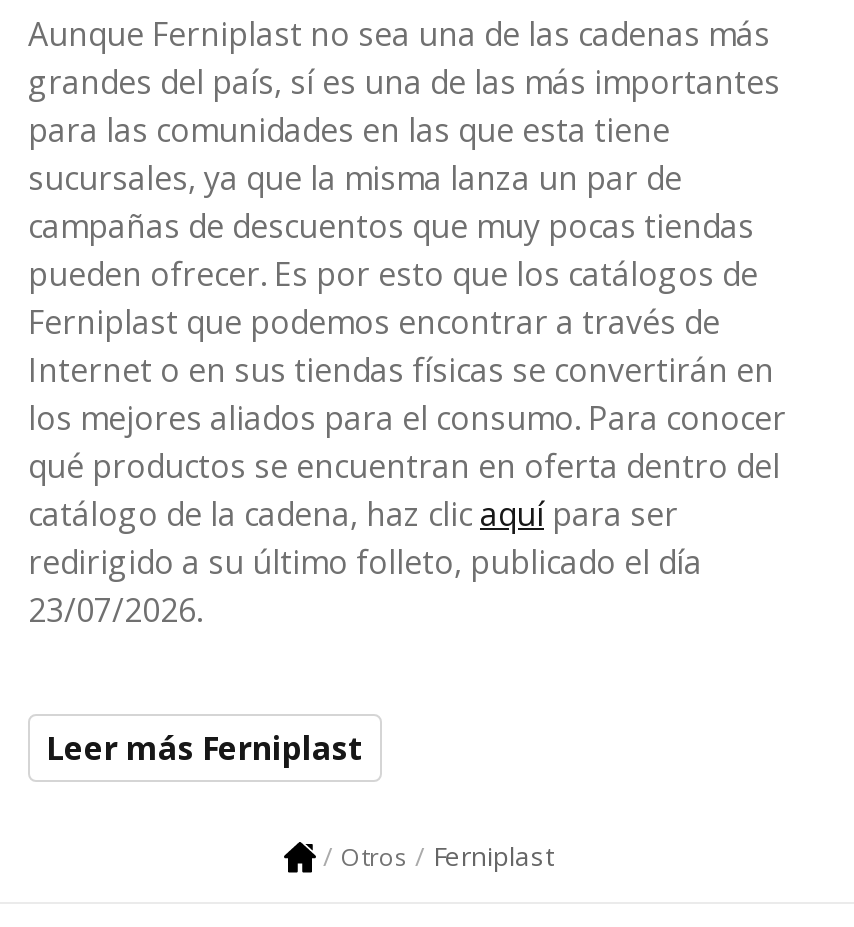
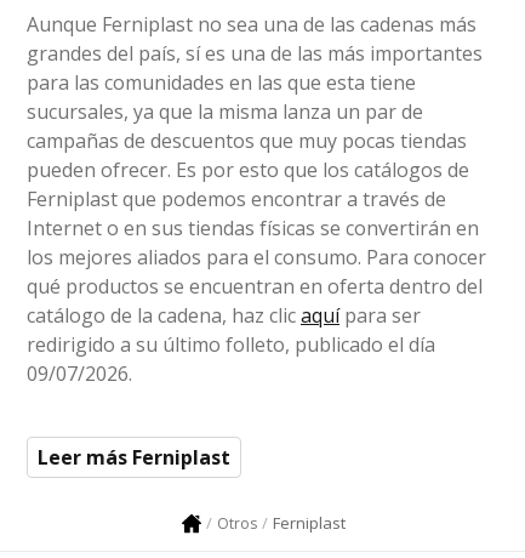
- 23/07/2026.
+ 09/07/2026.
